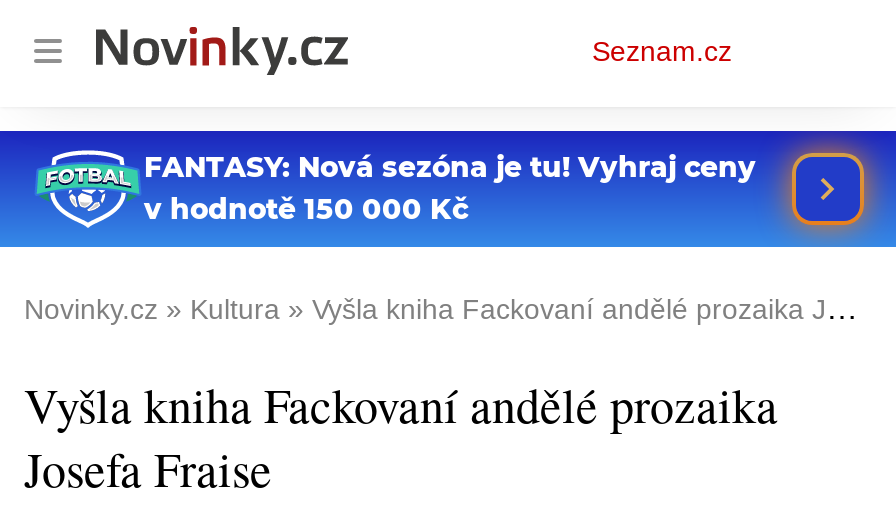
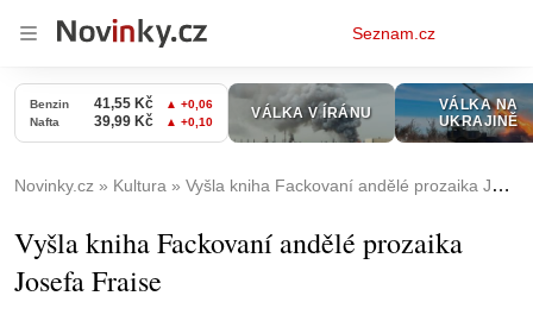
- [image]
+ [image]
